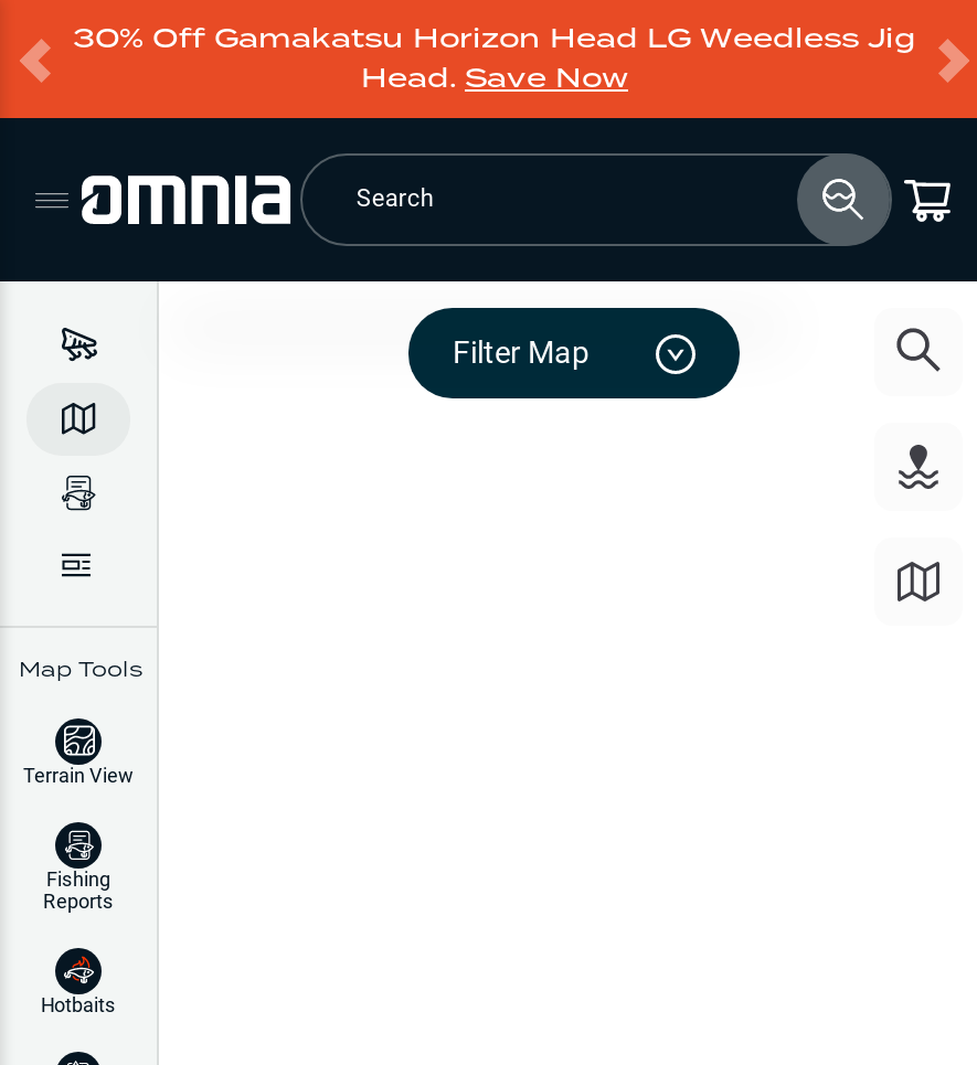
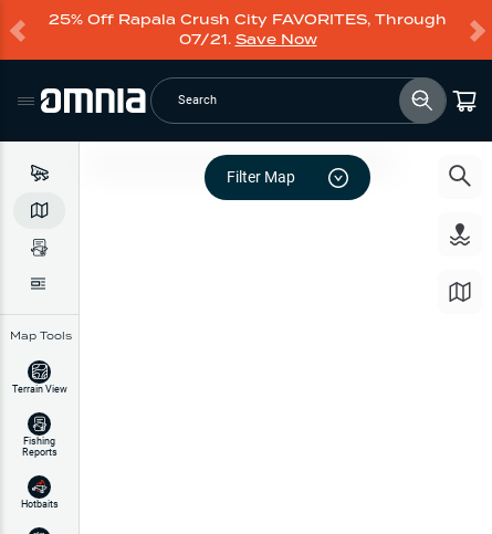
- 30% Off Gamakatsu Horizon Head LG Weedless Jig
- Head. Save Now
+ 25% Off Rapala Crush City FAVORITES, Through
+ 07/21. Save Now
